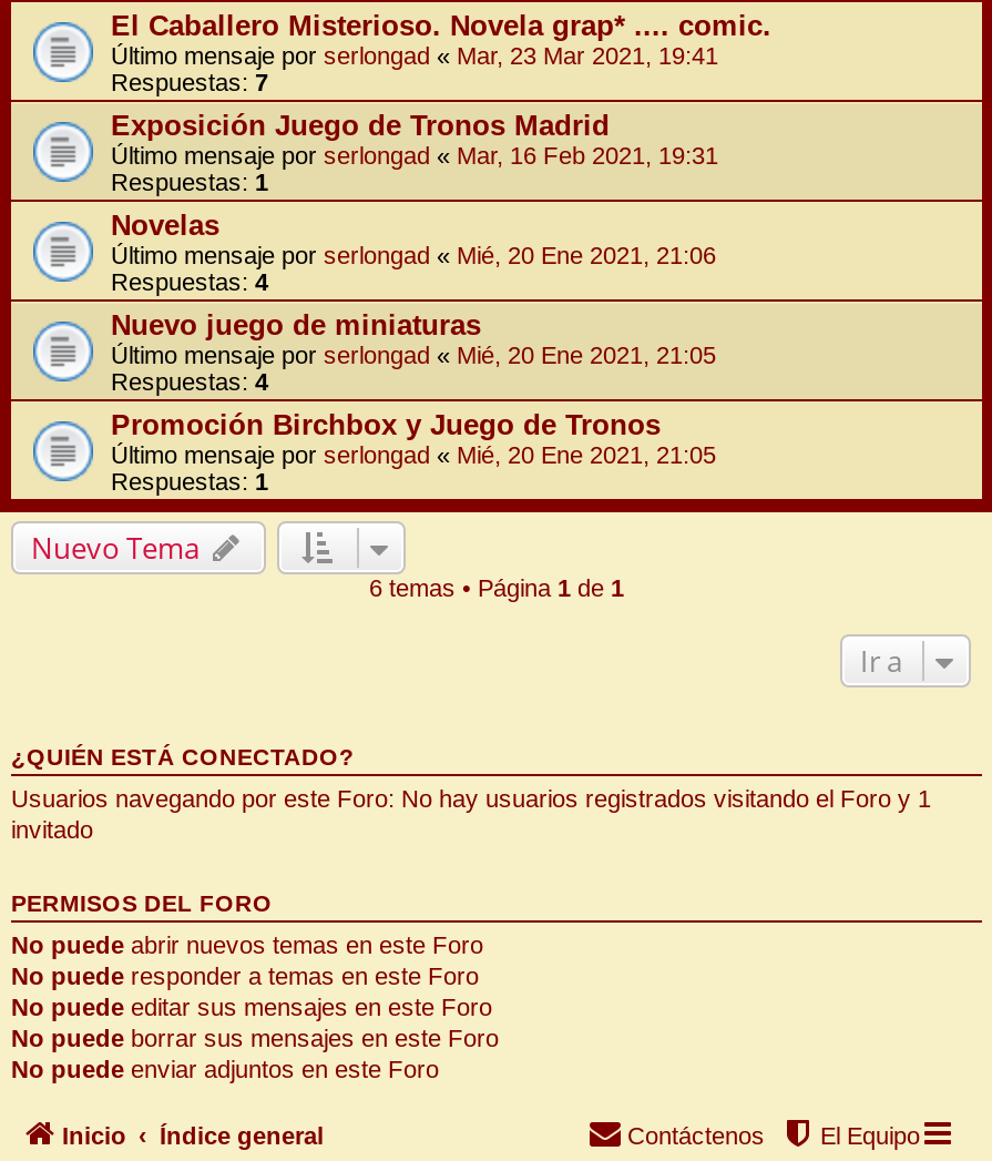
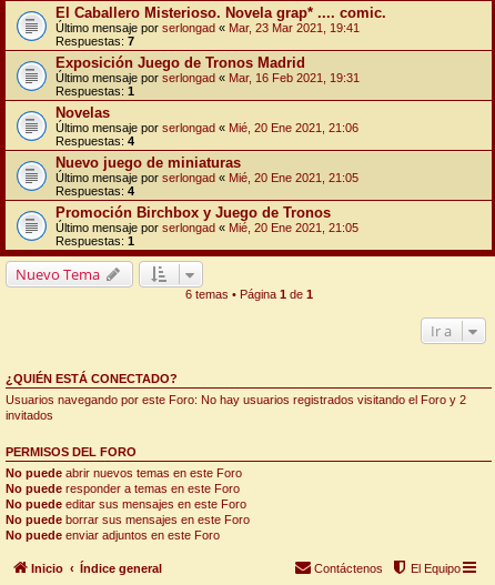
- Usuarios navegando por este Foro: No hay usuarios registrados visitando el Foro y 1
- invitado
+ Usuarios navegando por este Foro: No hay usuarios registrados visitando el Foro y 2
+ invitados
